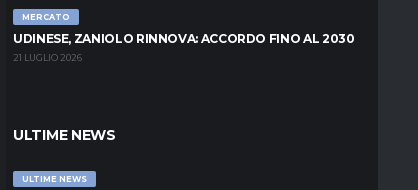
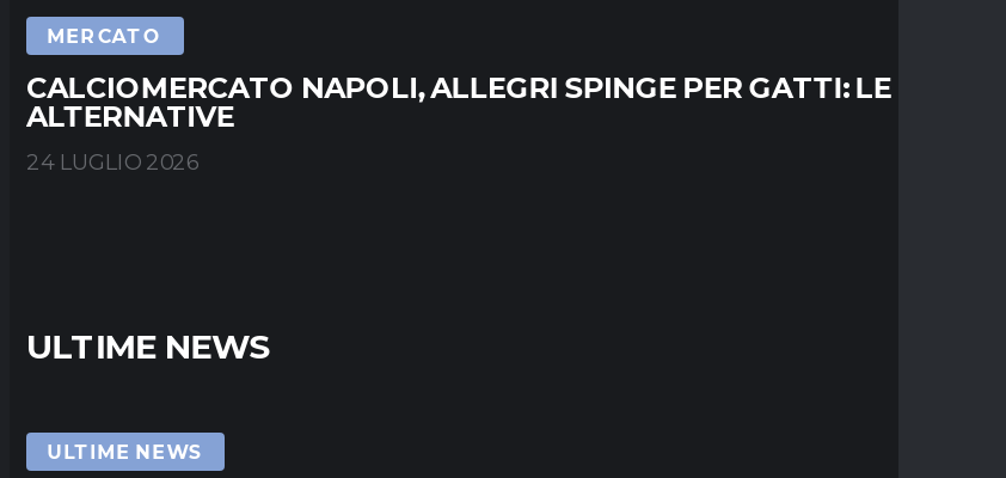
- UDINESE, ZANIOLO RINNOVA: ACCORDO FINO AL 2030
- 21 LUGLIO 2026
+ CALCIOMERCATO NAPOLI, ALLEGRI SPINGE PER GATTI: LE
+ ALTERNATIVE
+ 24 LUGLIO 2026
